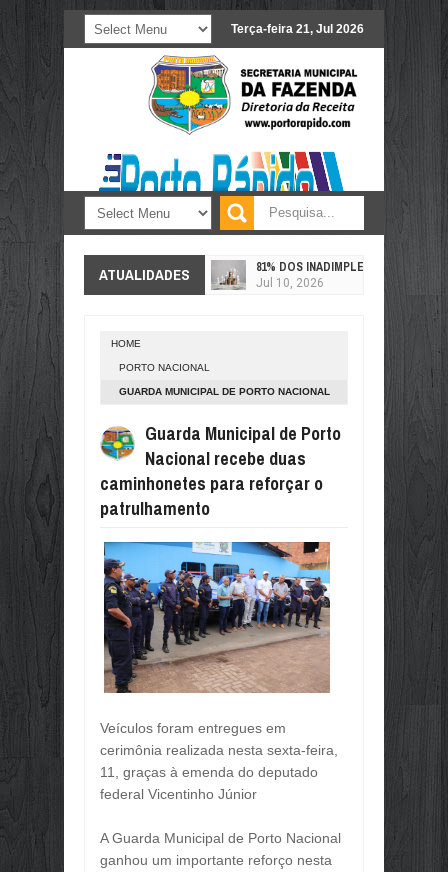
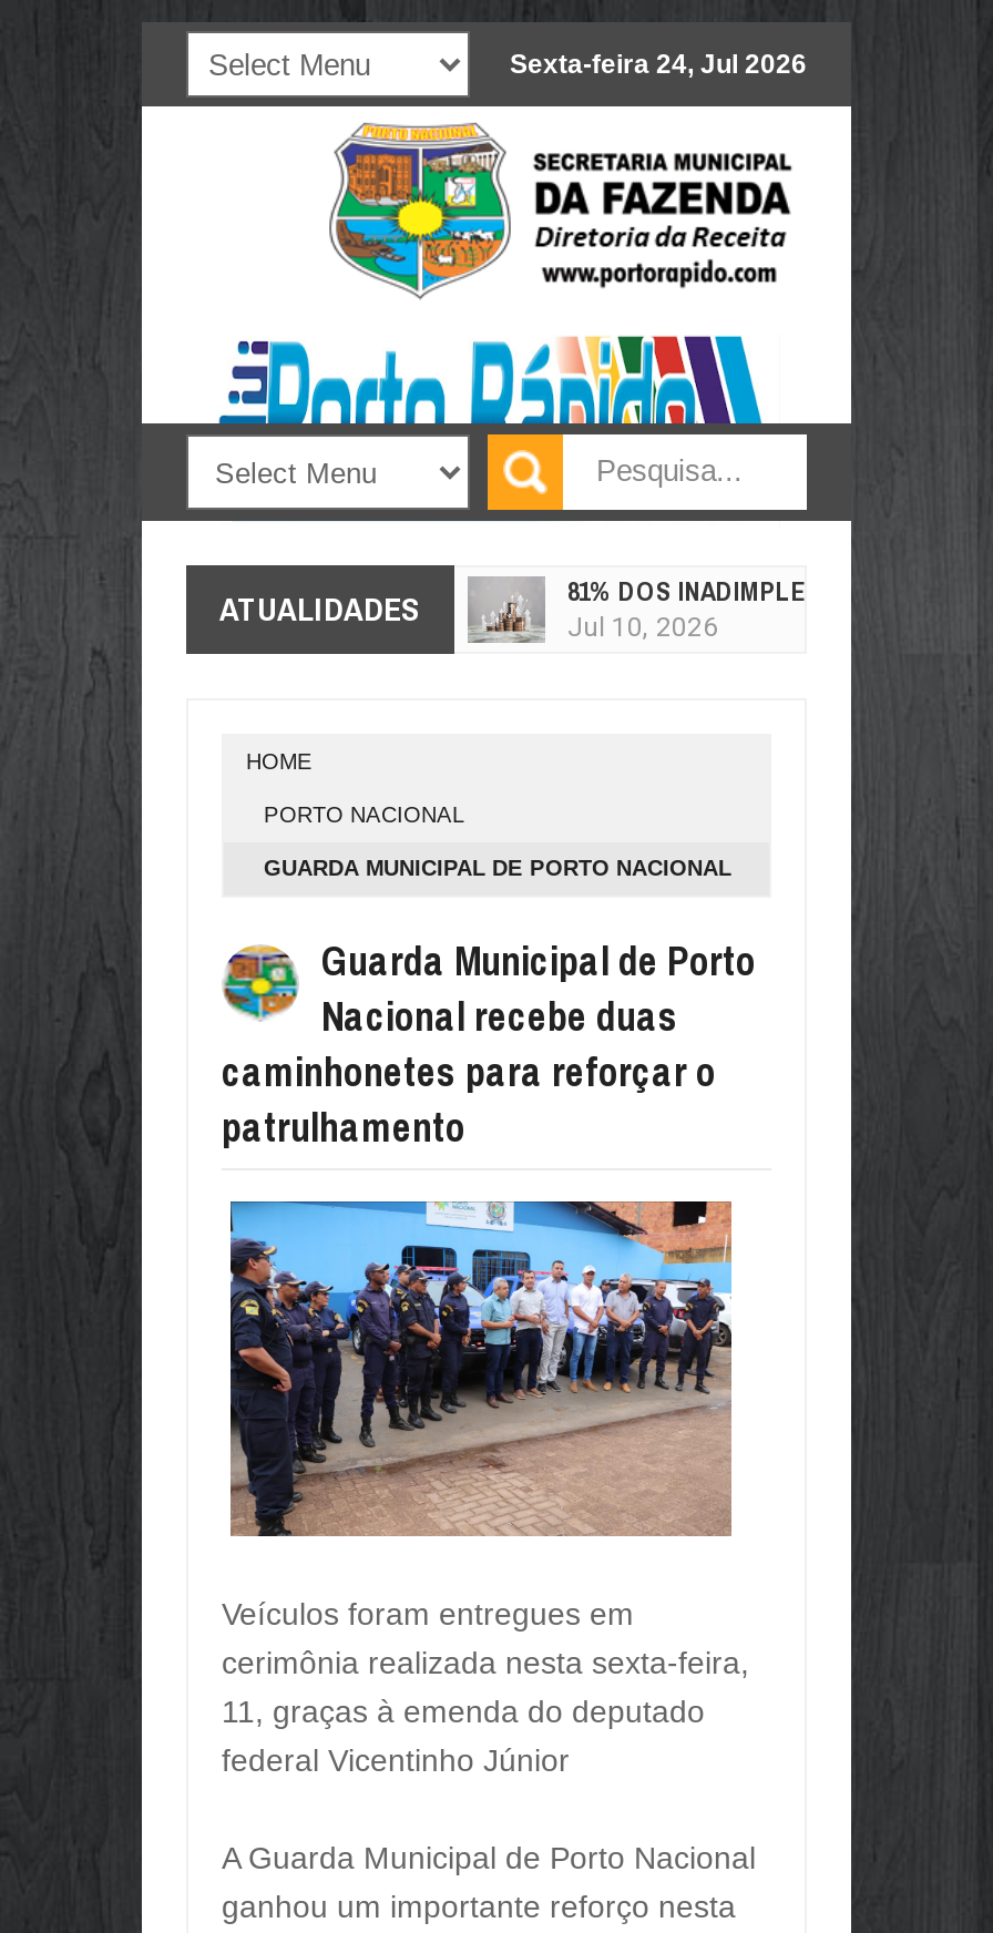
- Terça-feira 21, Jul 2026
+ Sexta-feira 24, Jul 2026
